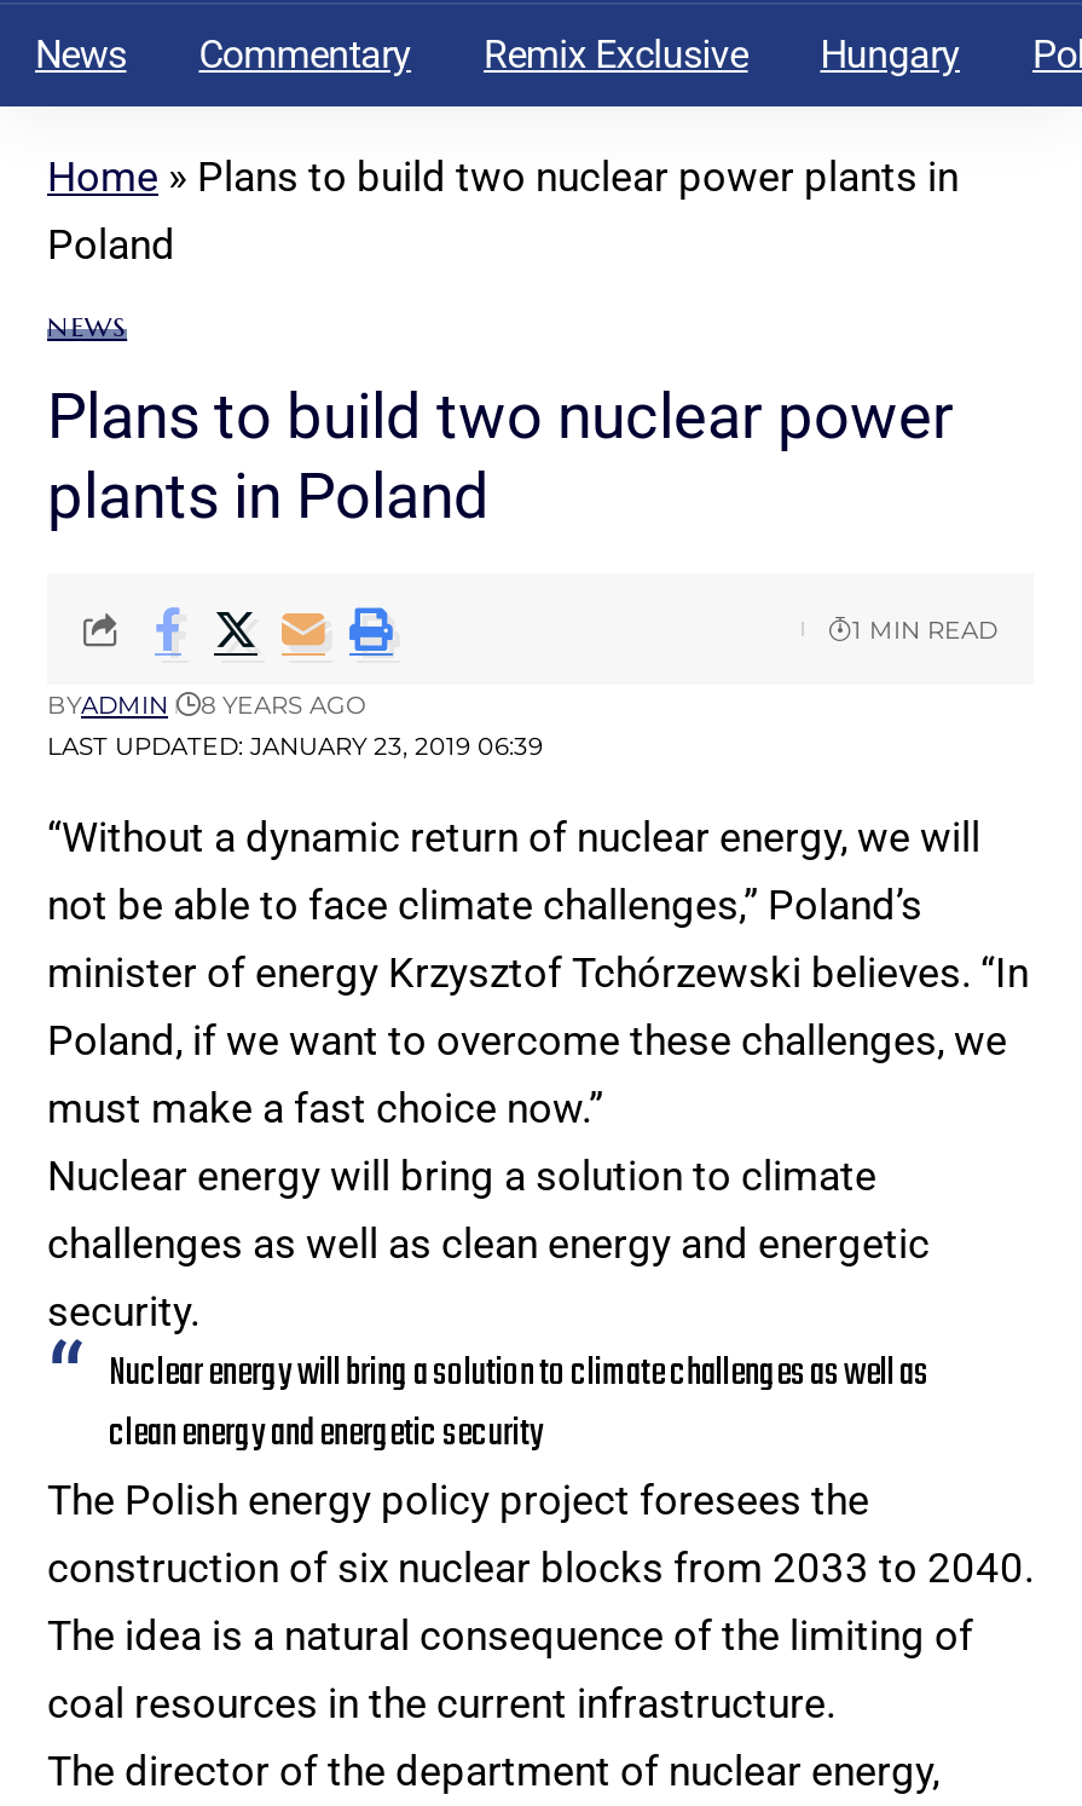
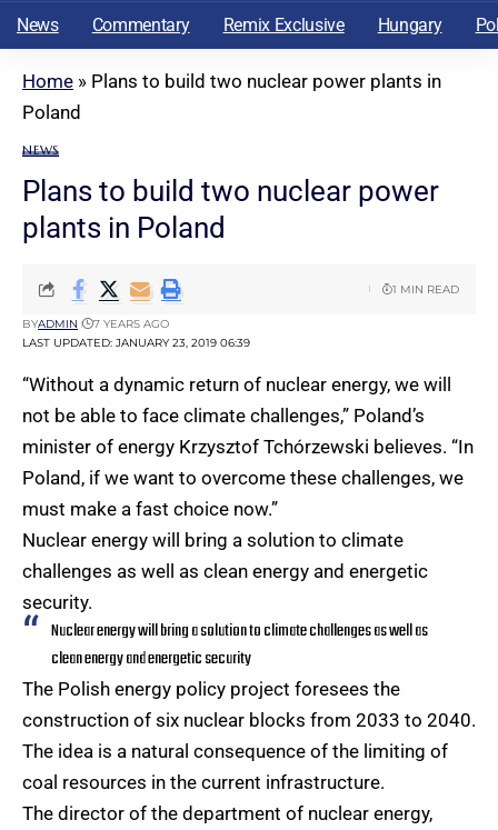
- BYADMIN 8 YEARS AGO
+ BYADMIN 7 YEARS AGO
